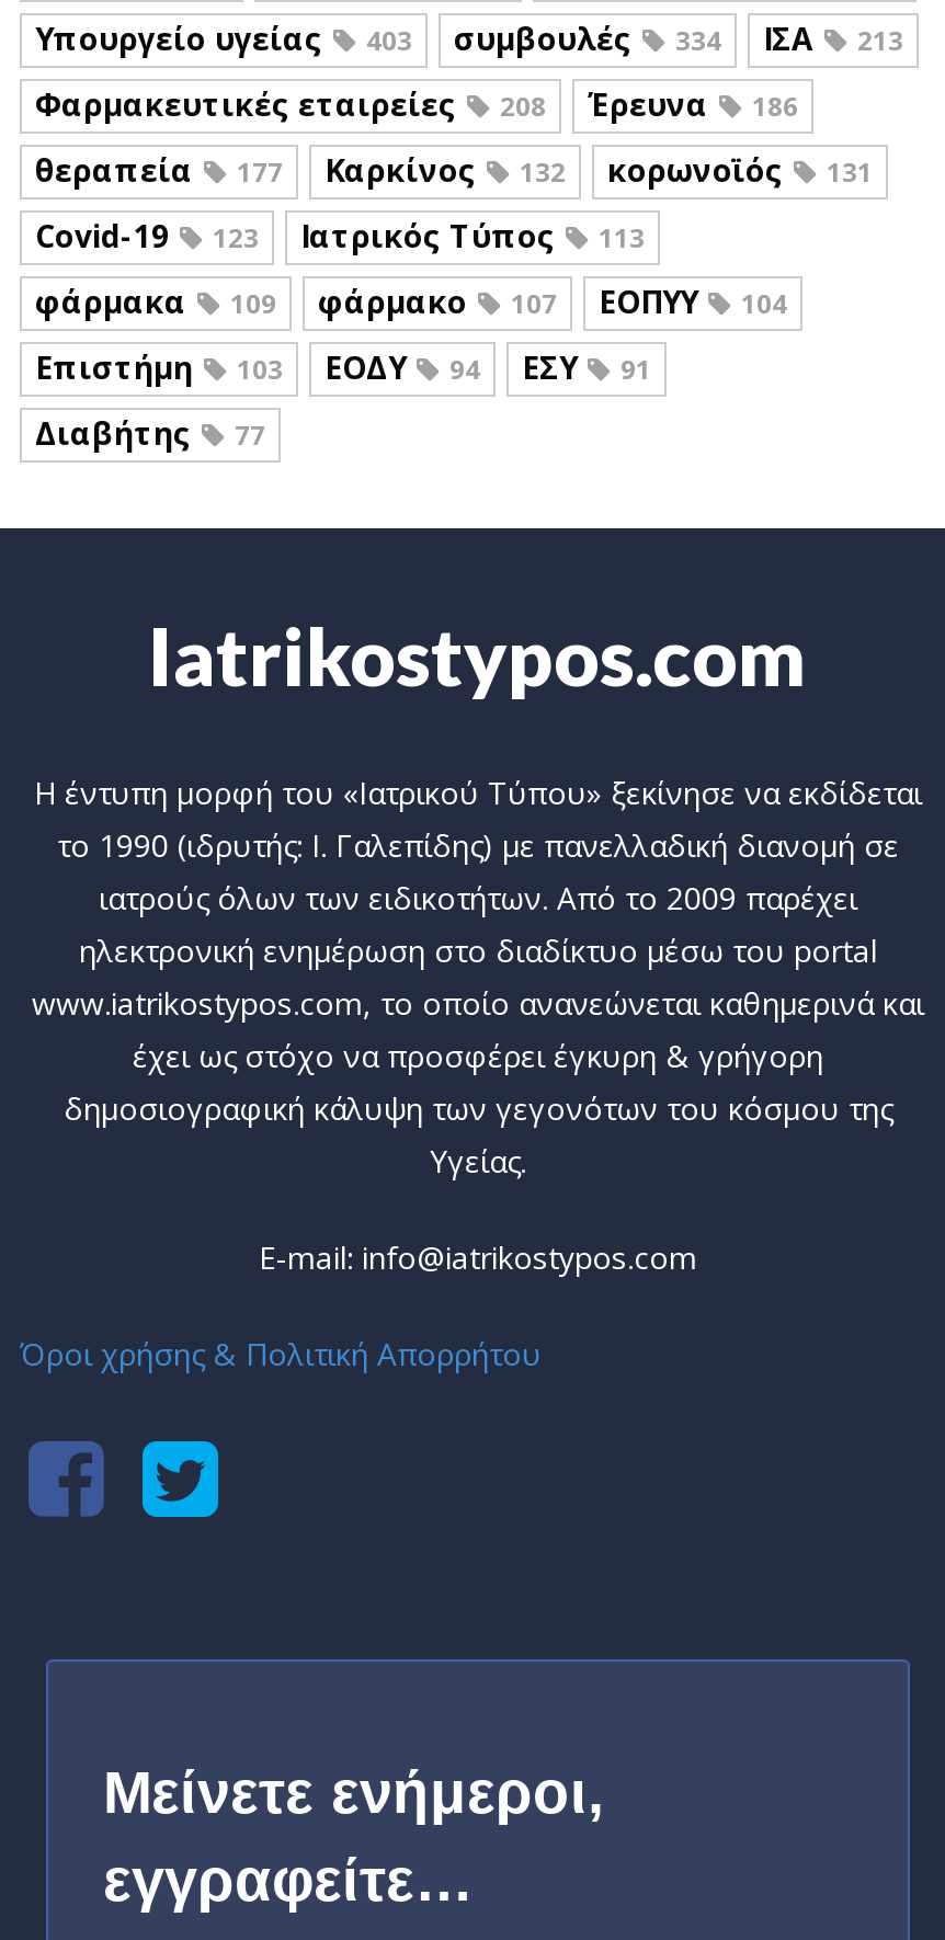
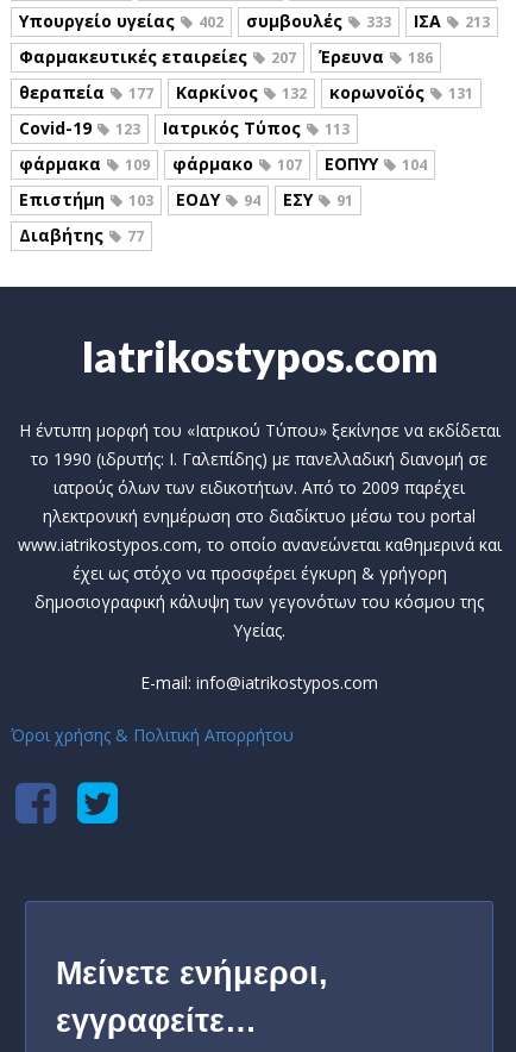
- 403
+ 402

- 334
+ 333

- Φαρμακευτικές εταιρείες 208 Έρευνα 186
+ Φαρμακευτικές εταιρείες 207 Έρευνα 186
